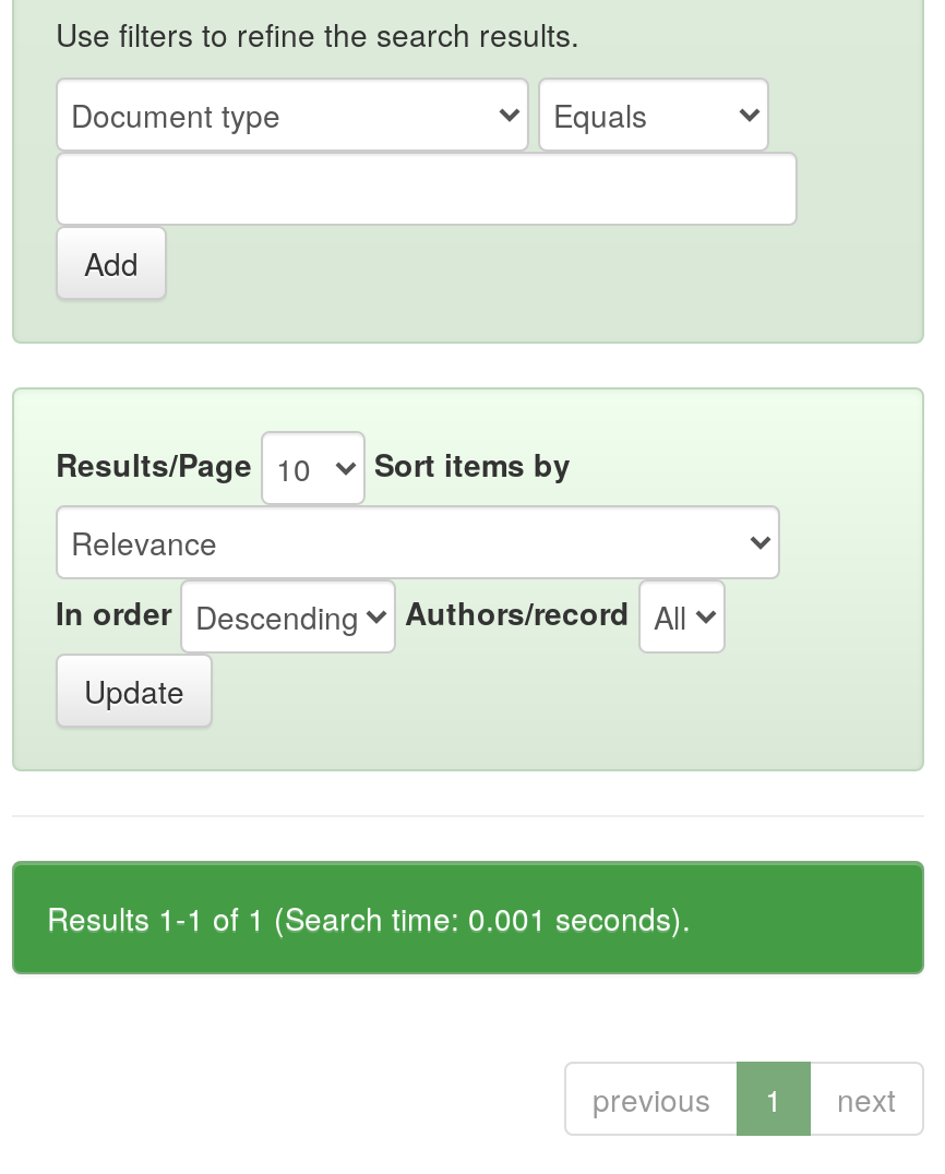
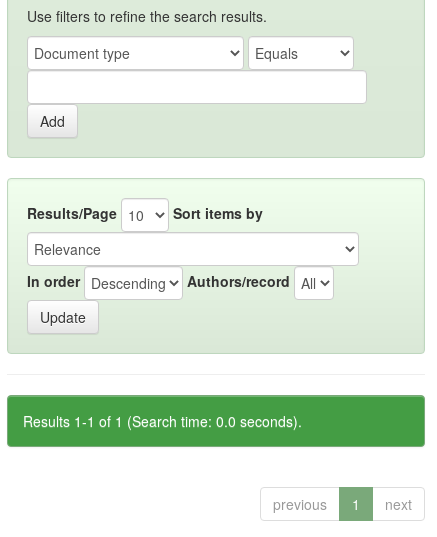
- Results 1-1 of 1 (Search time: 0.001 seconds).
+ Results 1-1 of 1 (Search time: 0.0 seconds).
